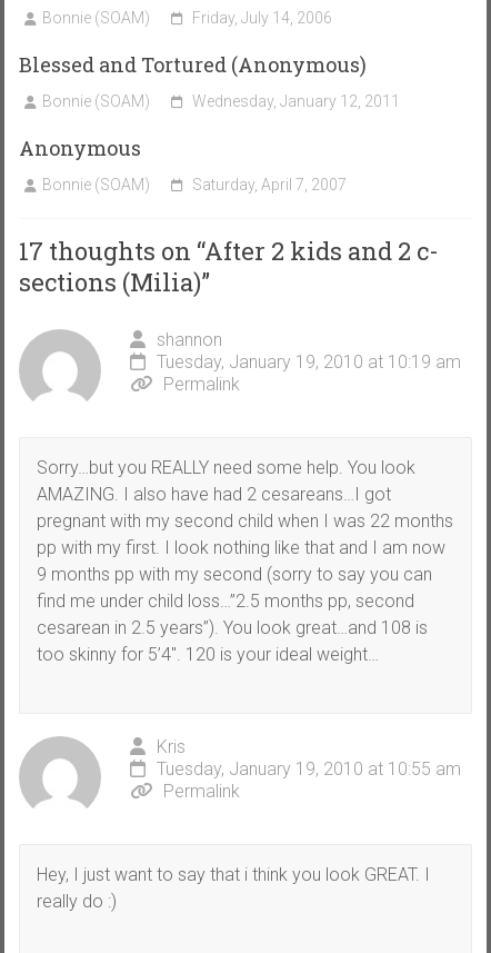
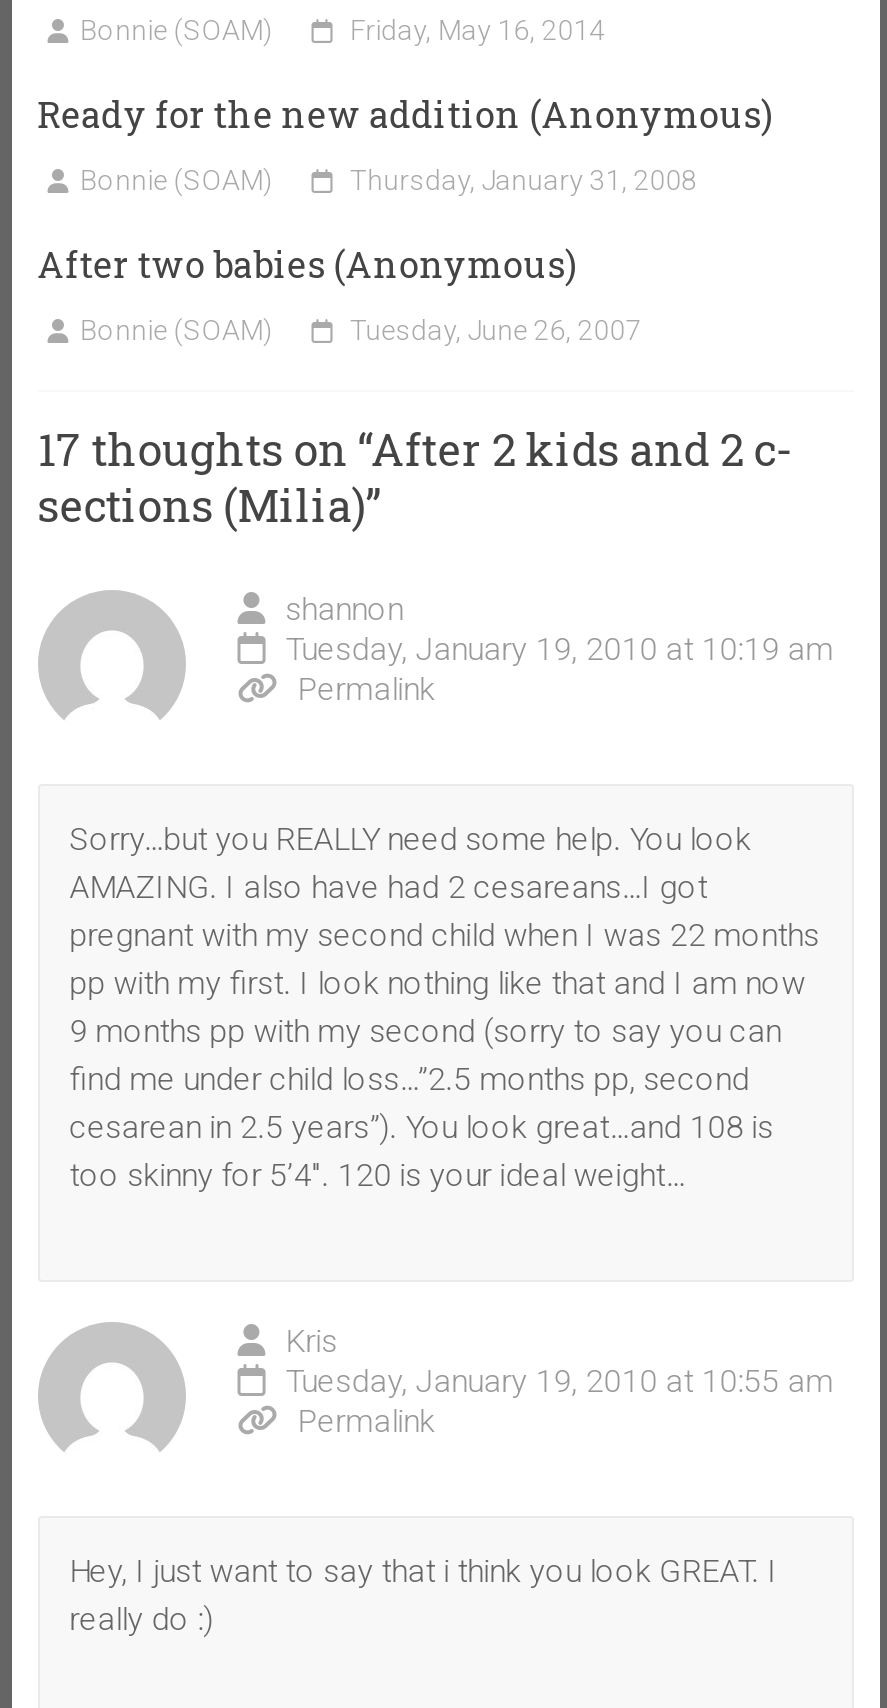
- Friday, July 14, 2006
+ Friday, May 16, 2014

- Blessed and Tortured (Anonymous)
+ Ready for the new addition (Anonymous)

- Wednesday, January 12, 2011
+ Thursday, January 31, 2008

- Anonymous
+ After two babies (Anonymous)

- Saturday, April 7, 2007
+ Tuesday, June 26, 2007
